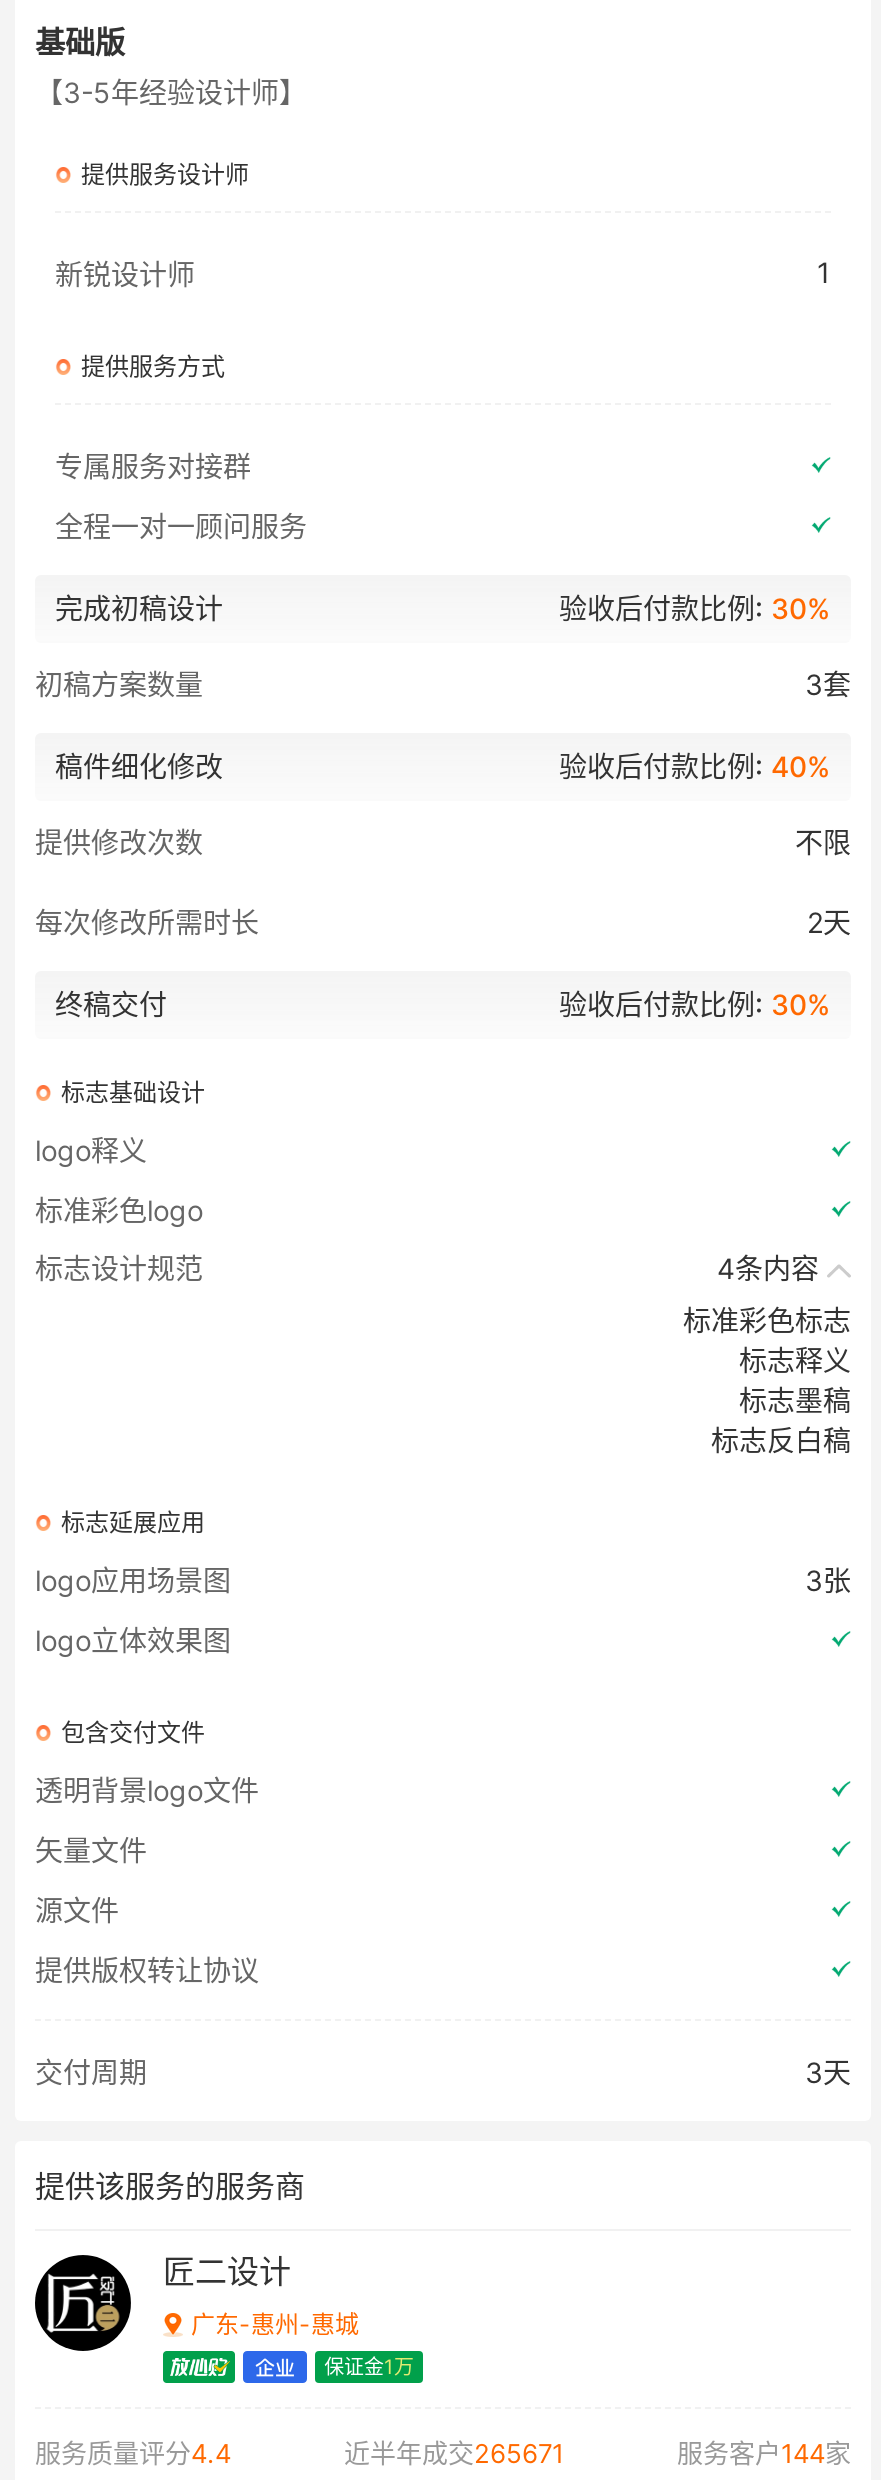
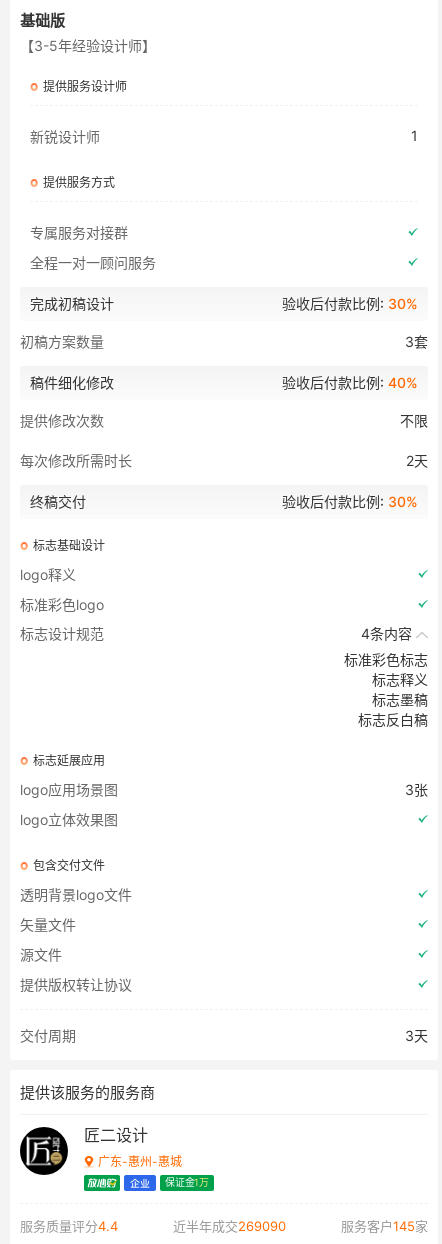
- 近半年成交265671
+ 近半年成交269090

- 服务客户144家
+ 服务客户145家
